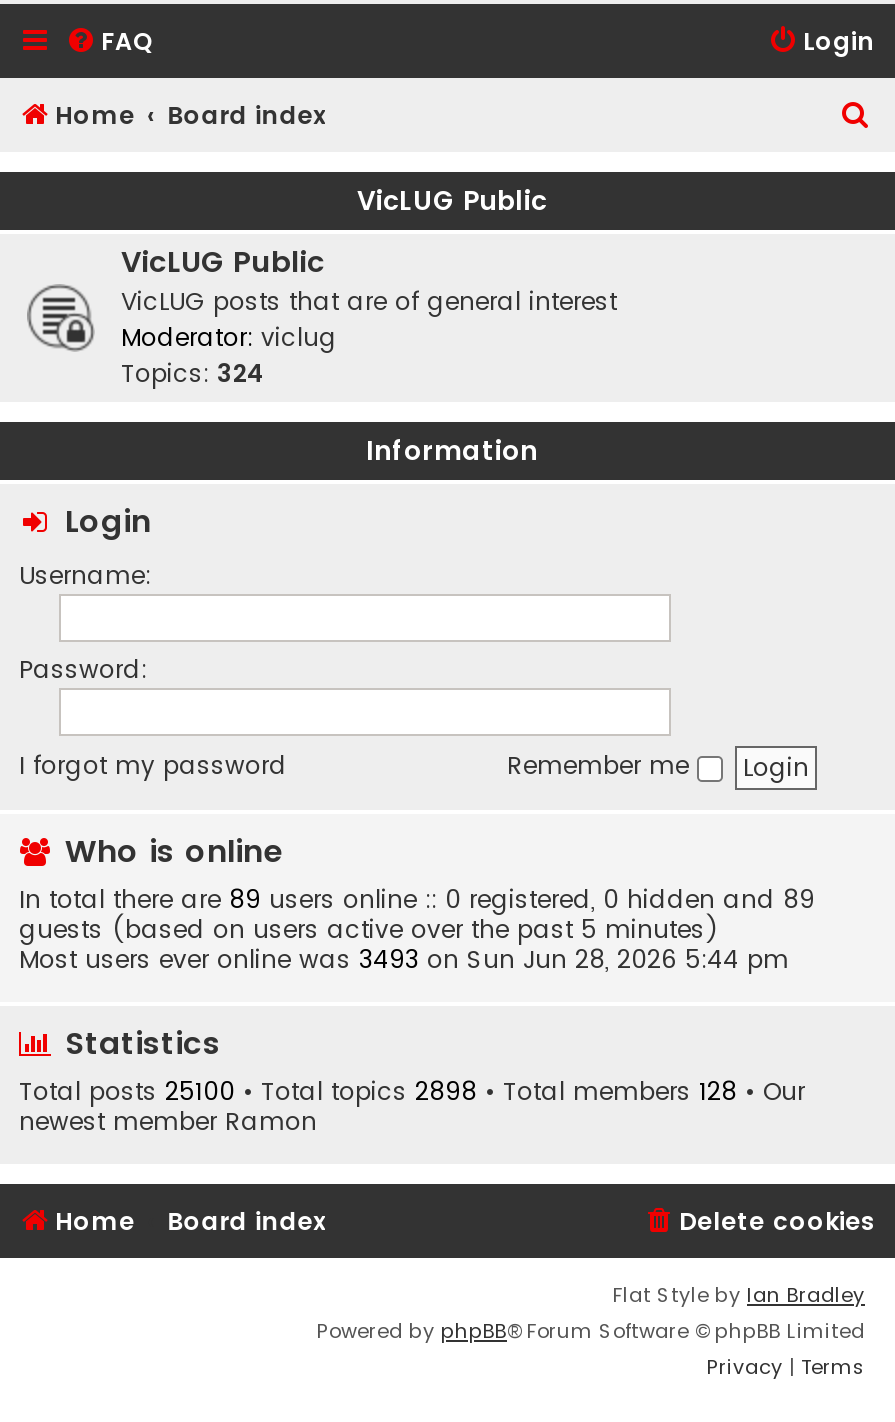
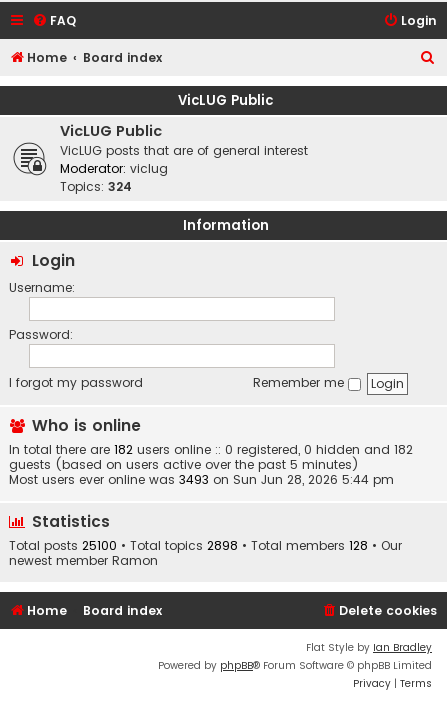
- In total there are 89 users online :: 0 registered, 0 hidden and 89
+ In total there are 182 users online :: 0 registered, 0 hidden and 182
